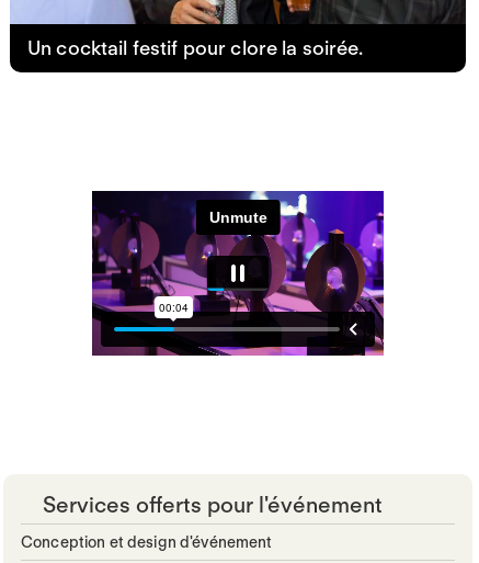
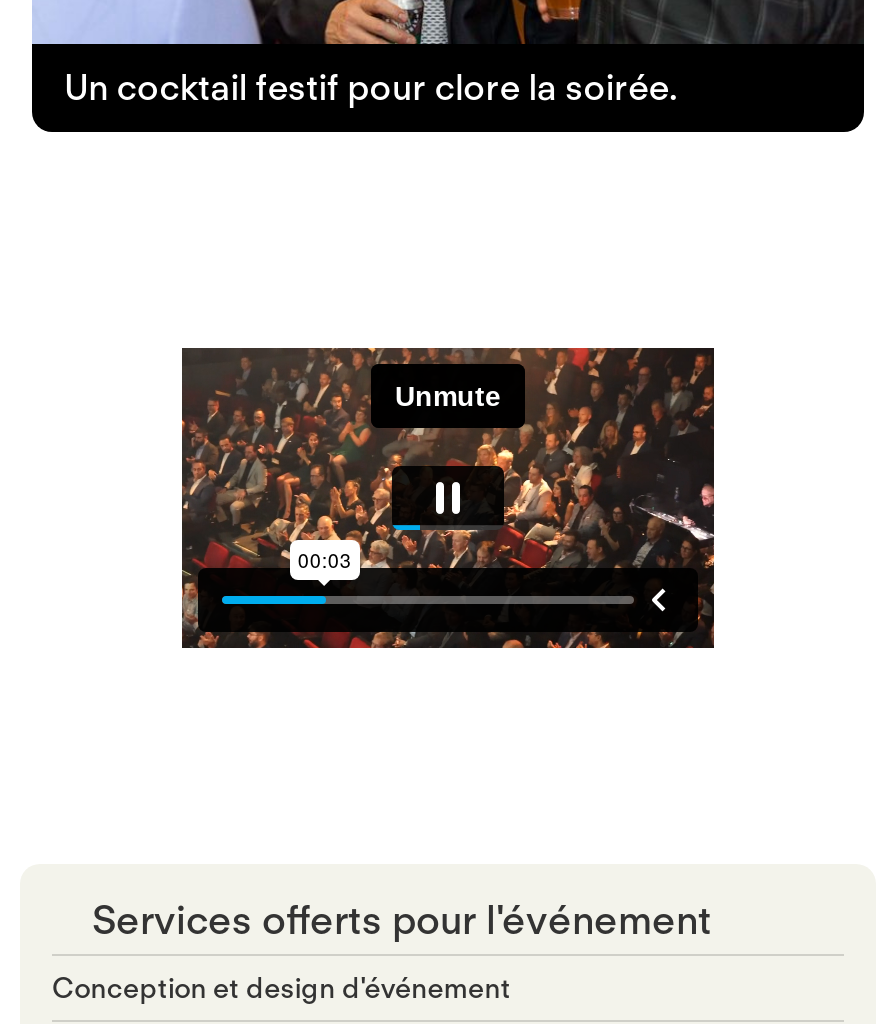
- [image]
+ [image]
